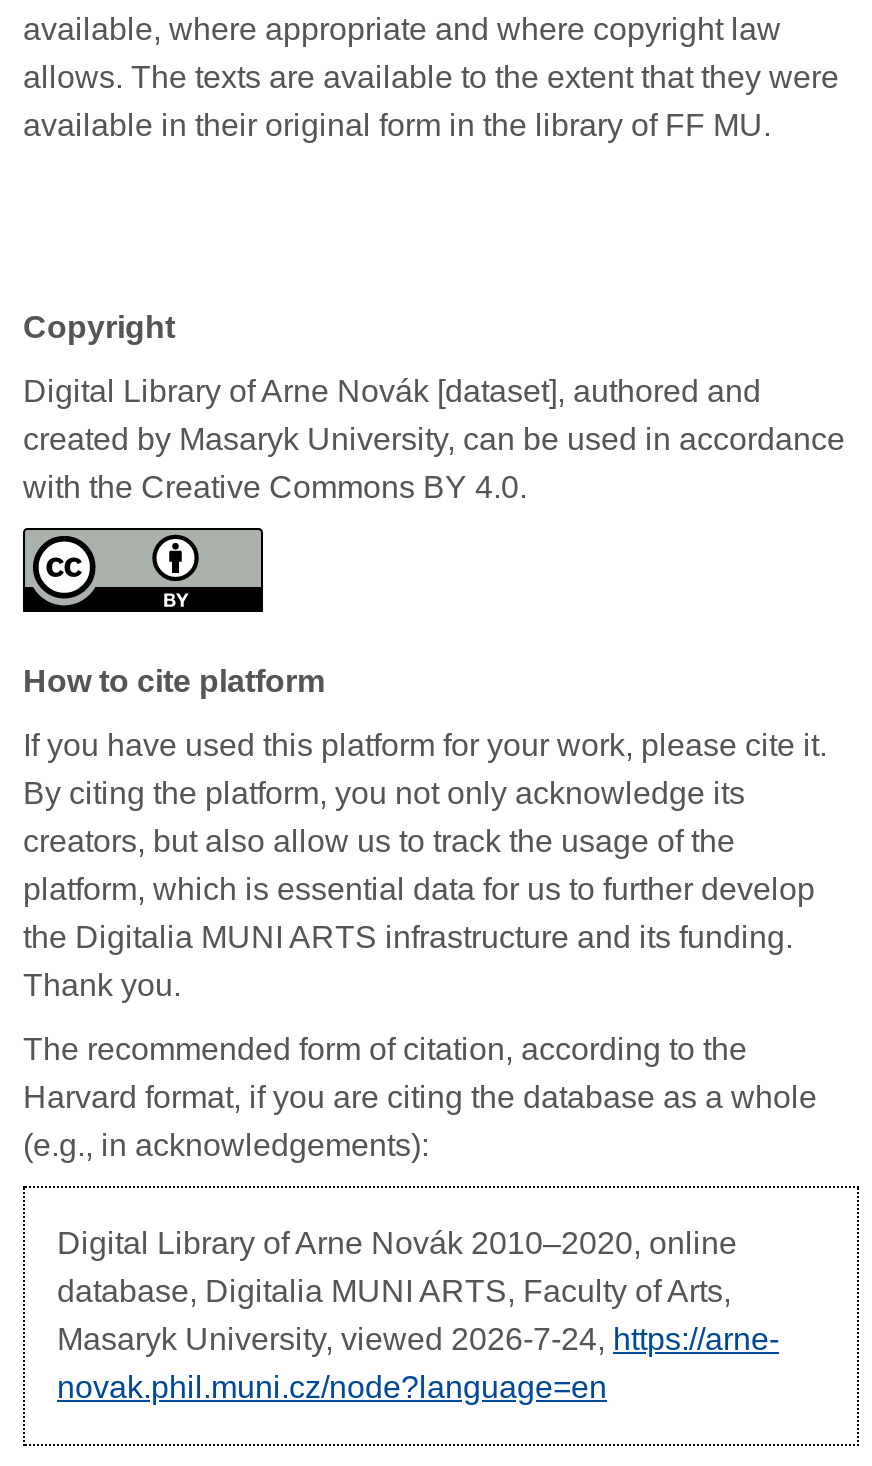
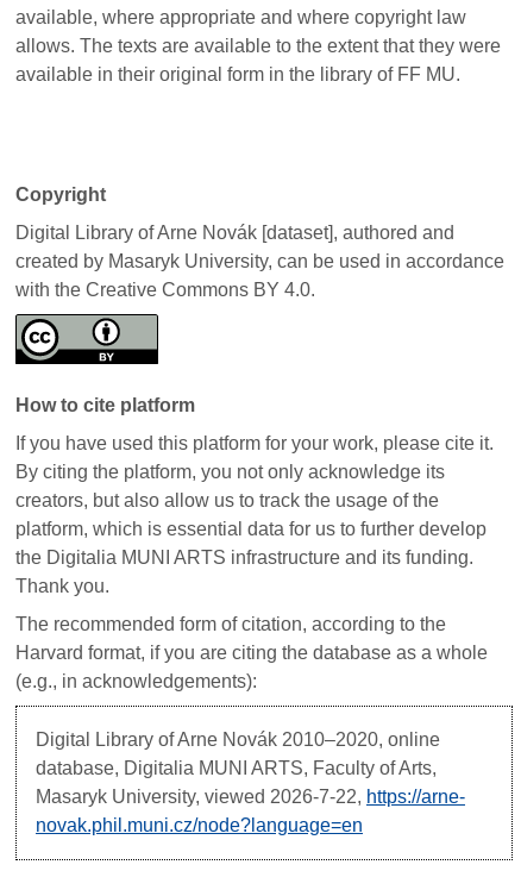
- Masaryk University, viewed 2026-7-24, https://arne-
+ Masaryk University, viewed 2026-7-22, https://arne-
